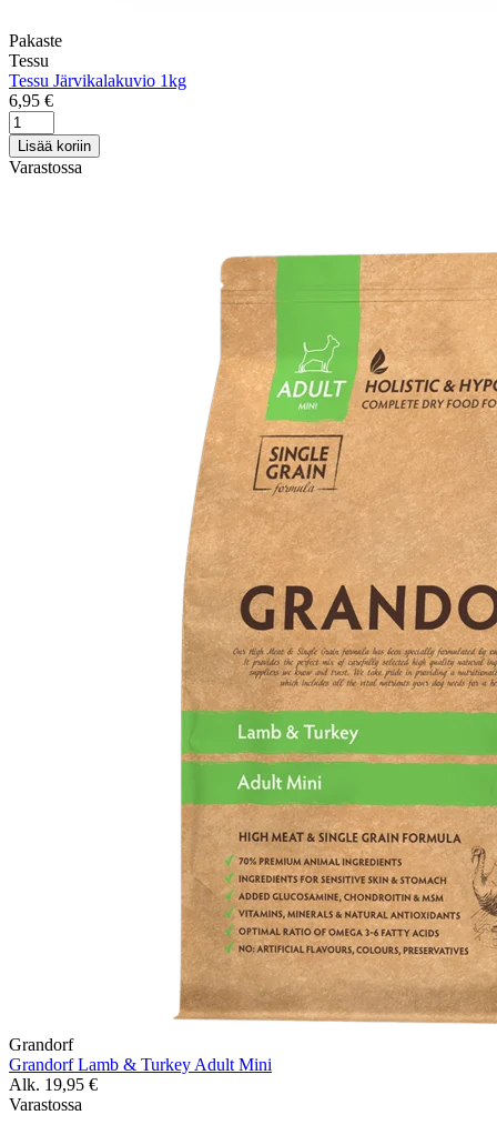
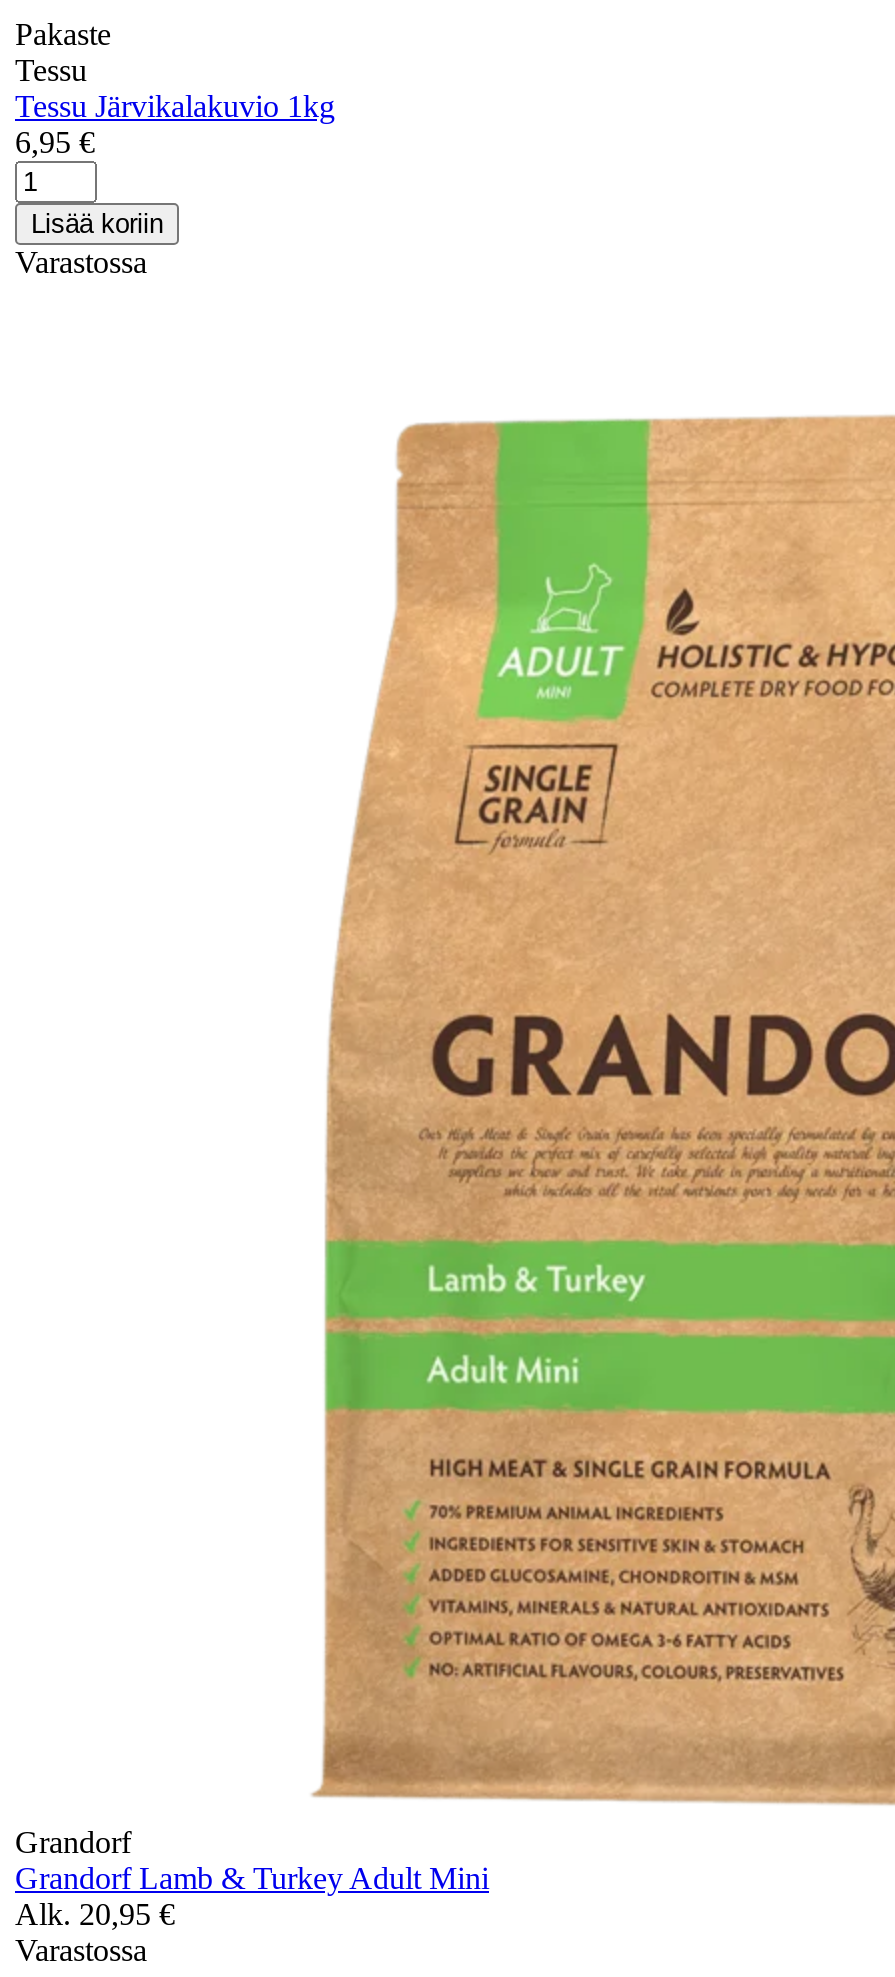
- Alk. 19,95 €
+ Alk. 20,95 €
